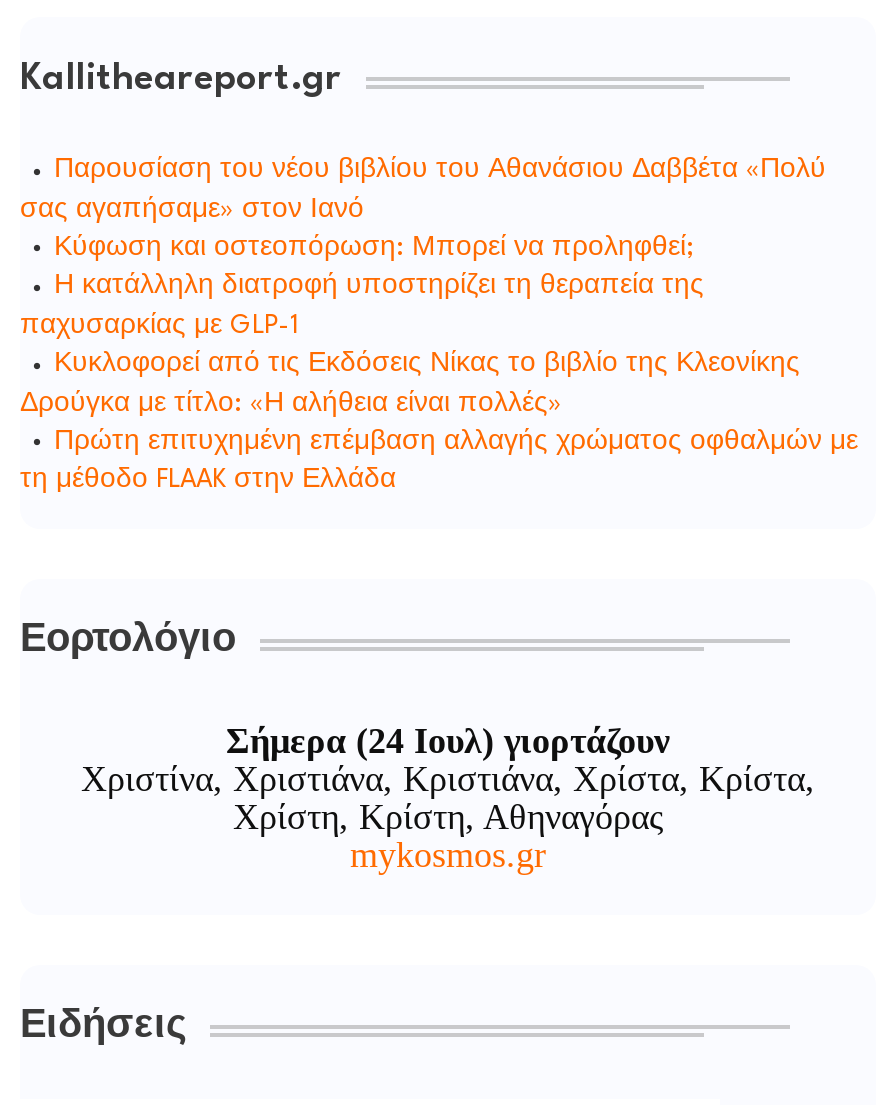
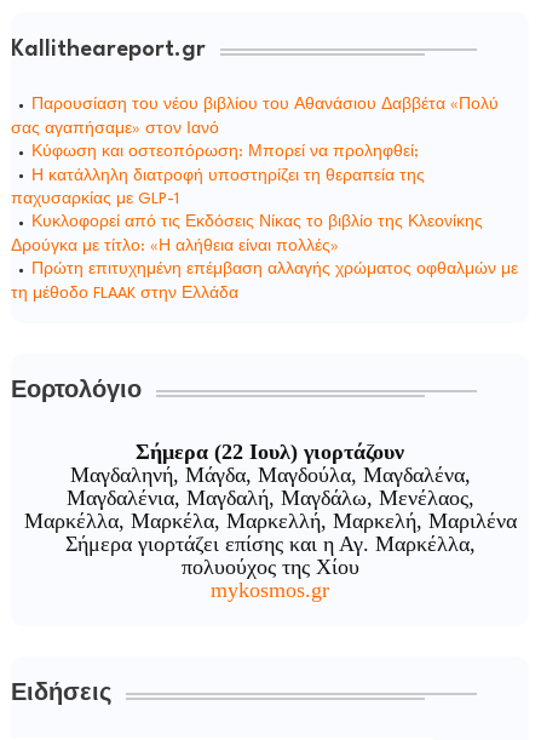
- Σήμερα (24 Ιουλ) γιορτάζουν
- Χριστίνα, Χριστιάνα, Κριστιάνα, Χρίστα, Κρίστα,
- Χρίστη, Κρίστη, Αθηναγόρας
+ Σήμερα (22 Ιουλ) γιορτάζουν
+ Μαγδαληνή, Μάγδα, Μαγδούλα, Μαγδαλένα,
+ Μαγδαλένια, Μαγδαλή, Μαγδάλω, Μενέλαος,
+ Μαρκέλλα, Μαρκέλα, Μαρκελλή, Μαρκελή, Μαριλένα
+ Σήμερα γιορτάζει επίσης και η Αγ. Μαρκέλλα,
+ πολυούχος της Χίου
